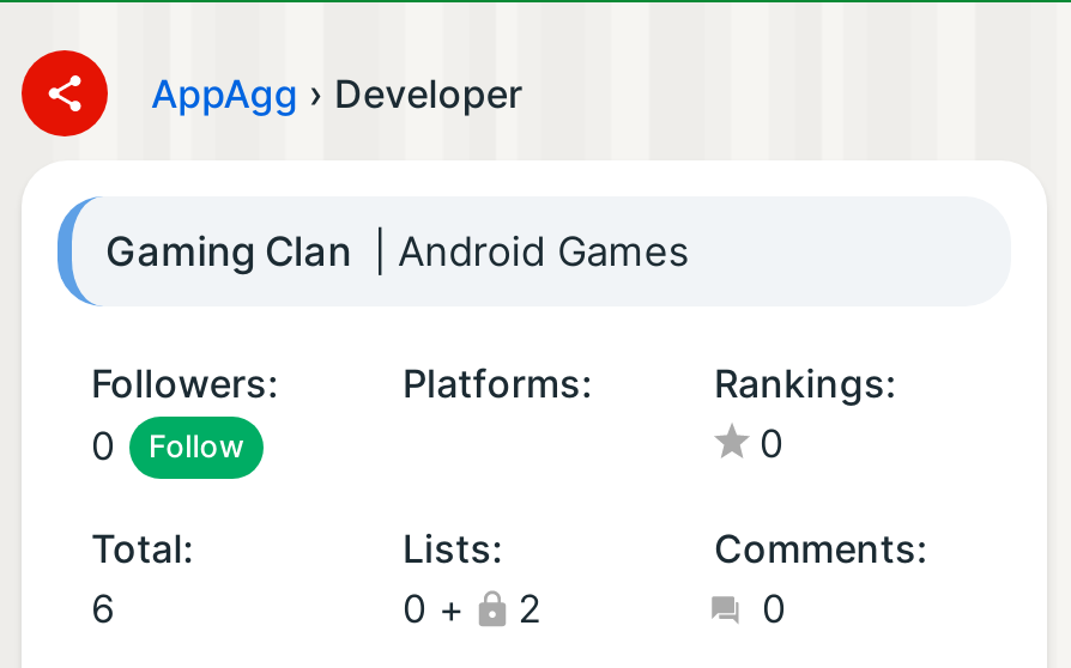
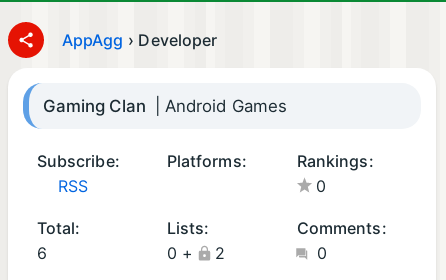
- Followers:
- 0
- Follow
+ Subscribe:
+ RSS
